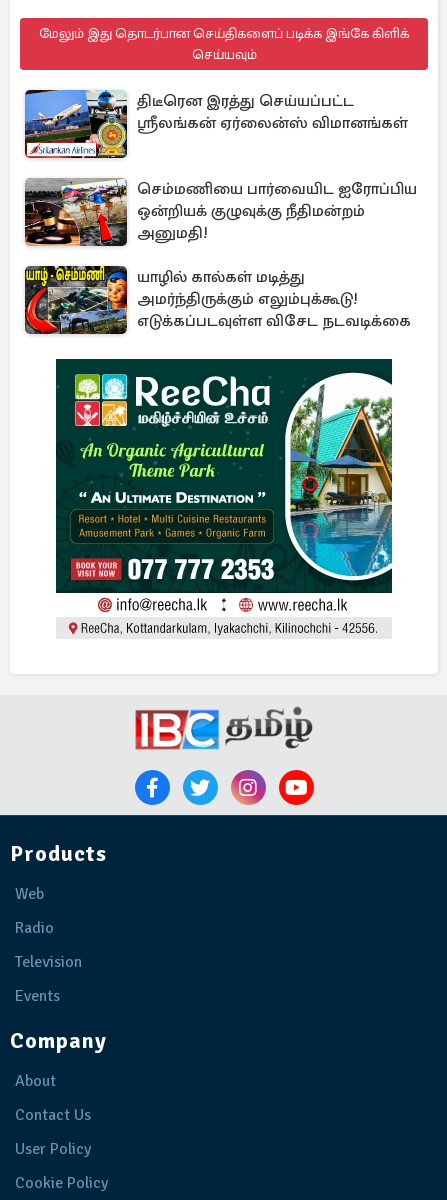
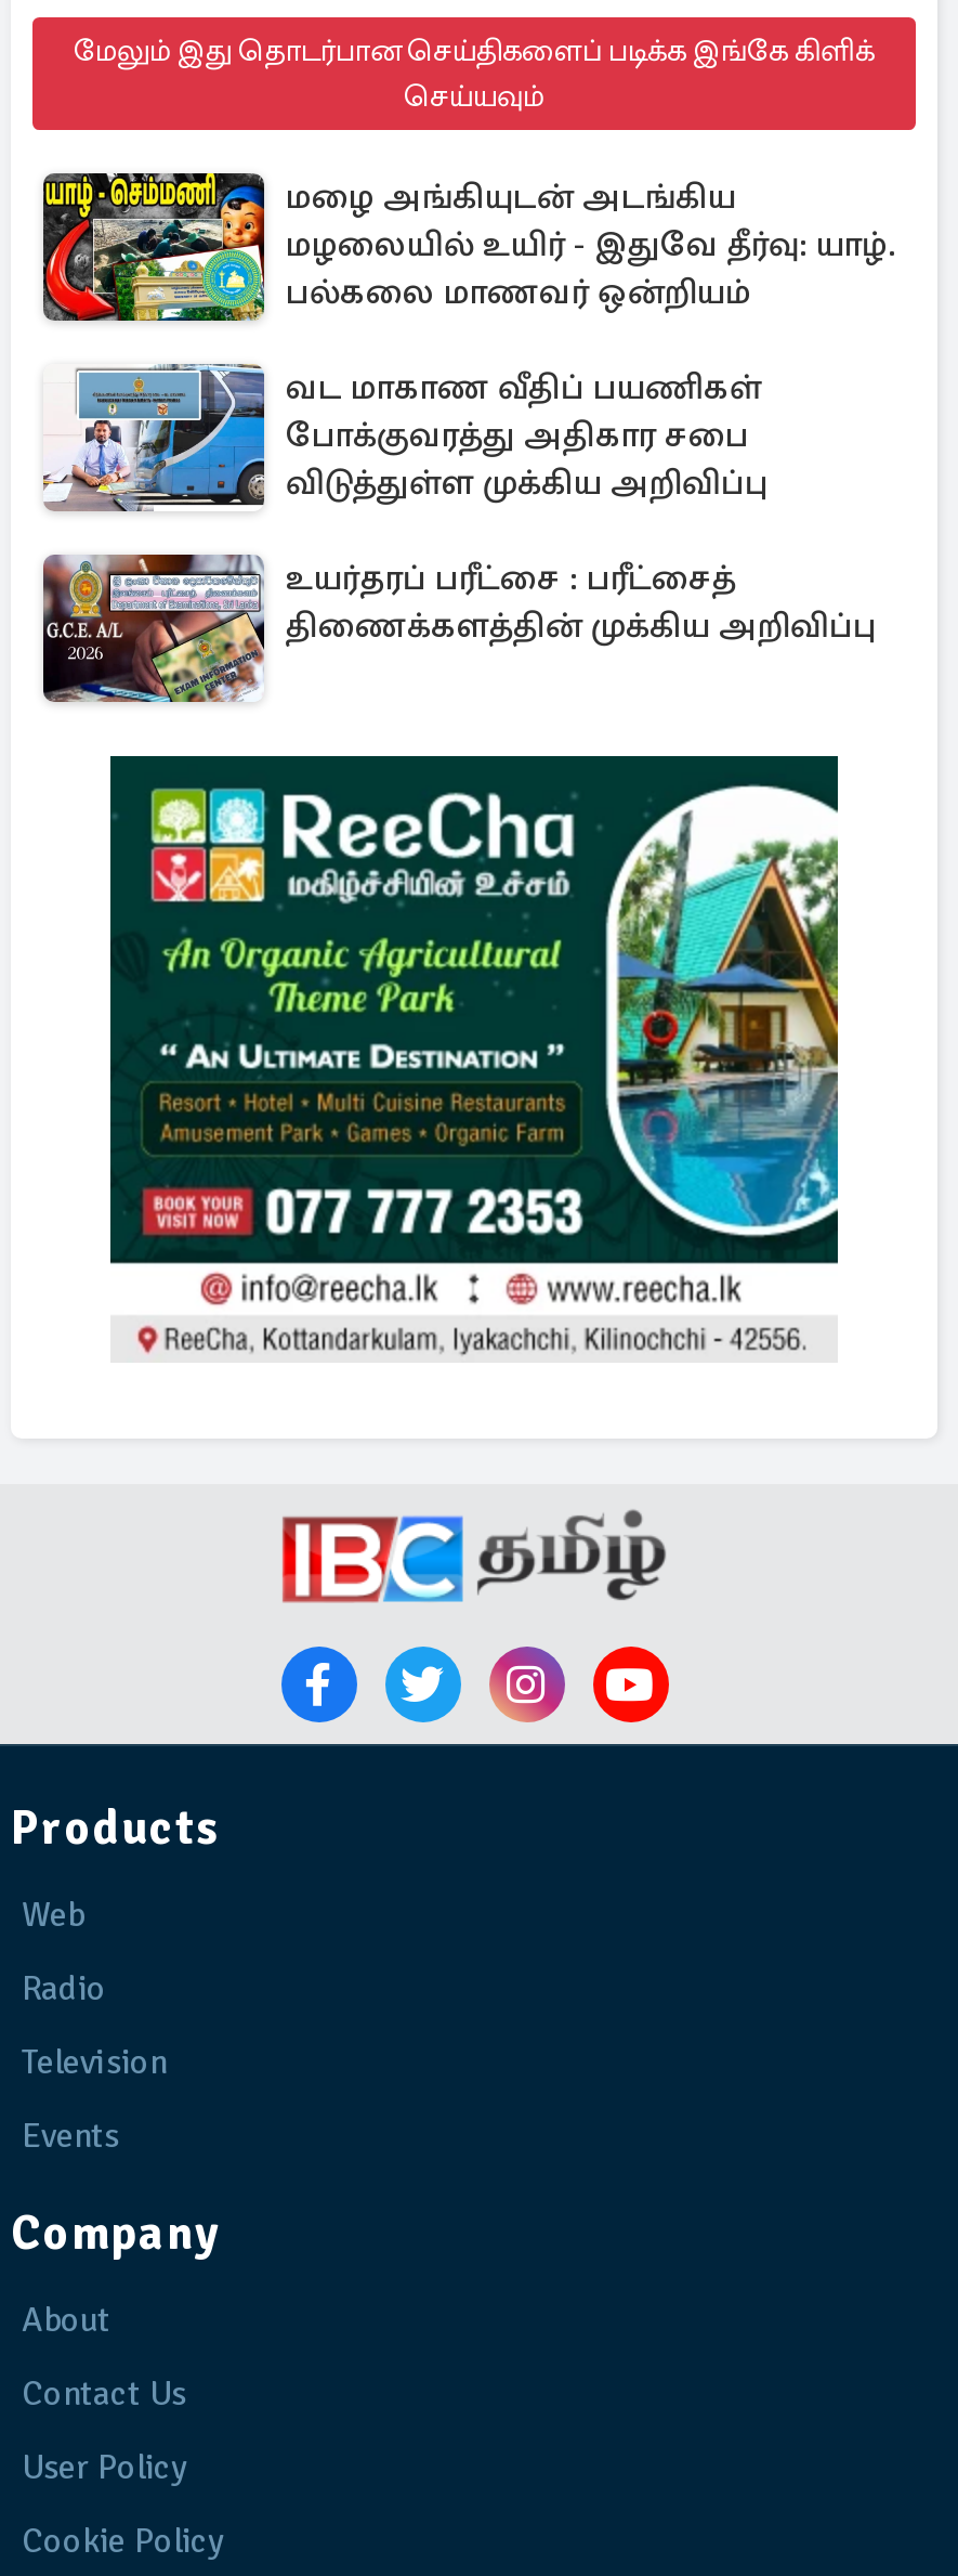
- [image]
- திடீரென இரத்து செய்யப்பட்ட
- ஸ்ரீலங்கன் ஏர்லைன்ஸ் விமானங்கள்
+ [image]
+ மழை அங்கியுடன் அடங்கிய
+ மழலையில் உயிர் - இதுவே தீர்வு: யாழ்.
+ பல்கலை மாணவர் ஒன்றியம்

- [image]
- செம்மணியை பார்வையிட ஐரோப்பிய
- ஒன்றியக் குழுவுக்கு நீதிமன்றம்
- அனுமதி!
+ [image]
+ வட மாகாண வீதிப் பயணிகள்
+ போக்குவரத்து அதிகார சபை
+ விடுத்துள்ள முக்கிய அறிவிப்பு

- [image]
- யாழில் கால்கள் மடித்து
- அமர்ந்திருக்கும் எலும்புக்கூடு!
- எடுக்கப்படவுள்ள விசேட நடவடிக்கை
+ [image]
+ உயர்தரப் பரீட்சை : பரீட்சைத்
+ திணைக்களத்தின் முக்கிய அறிவிப்பு
